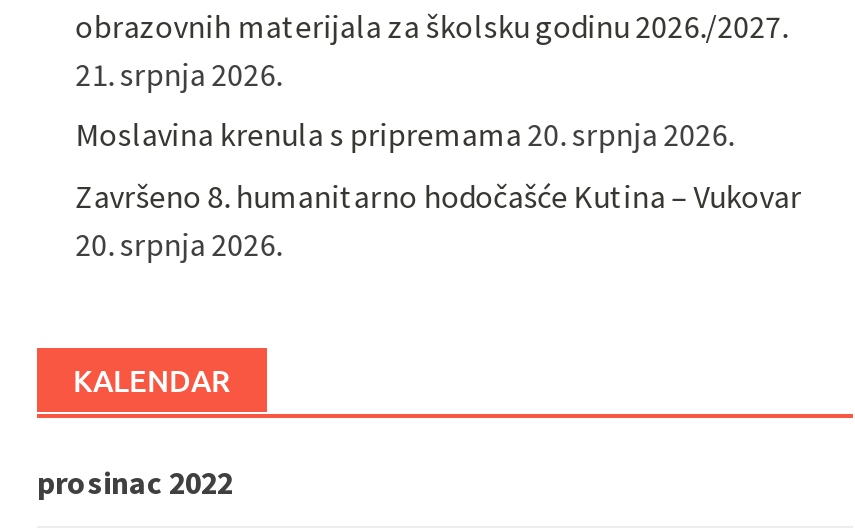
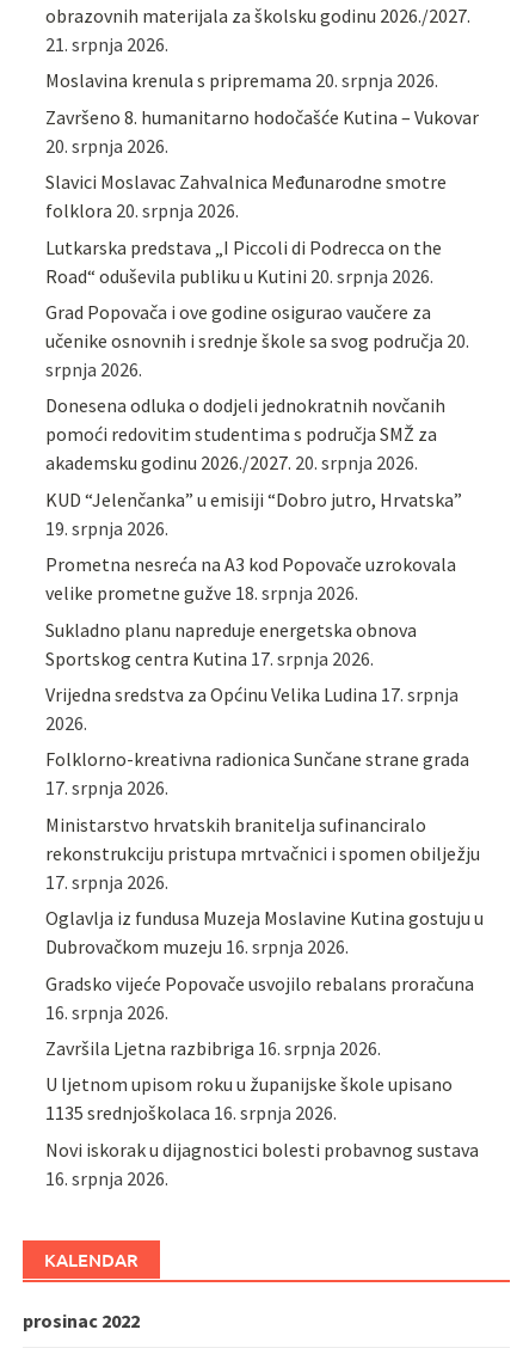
+ Slavici Moslavac Zahvalnica Međunarodne smotre
+ folklora 20. srpnja 2026.
+ Lutkarska predstava „I Piccoli di Podrecca on the
+ Road“ oduševila publiku u Kutini 20. srpnja 2026.
+ Grad Popovača i ove godine osigurao vaučere za
+ učenike osnovnih i srednje škole sa svog područja 20.
+ srpnja 2026.
+ Donesena odluka o dodjeli jednokratnih novčanih
+ pomoći redovitim studentima s područja SMŽ za
+ akademsku godinu 2026./2027. 20. srpnja 2026.
+ KUD “Jelenčanka” u emisiji “Dobro jutro, Hrvatska”
+ 19. srpnja 2026.
+ Prometna nesreća na A3 kod Popovače uzrokovala
+ velike prometne gužve 18. srpnja 2026.
+ Sukladno planu napreduje energetska obnova
+ Sportskog centra Kutina 17. srpnja 2026.
+ Vrijedna sredstva za Općinu Velika Ludina 17. srpnja
+ 2026.
+ Folklorno-kreativna radionica Sunčane strane grada
+ 17. srpnja 2026.
+ Ministarstvo hrvatskih branitelja sufinanciralo
+ rekonstrukciju pristupa mrtvačnici i spomen obilježju
+ 17. srpnja 2026.
+ Oglavlja iz fundusa Muzeja Moslavine Kutina gostuju u
+ Dubrovačkom muzeju 16. srpnja 2026.
+ Gradsko vijeće Popovače usvojilo rebalans proračuna
+ 16. srpnja 2026.
+ Završila Ljetna razbibriga 16. srpnja 2026.
+ U ljetnom upisom roku u županijske škole upisano
+ 1135 srednjoškolaca 16. srpnja 2026.
+ Novi iskorak u dijagnostici bolesti probavnog sustava
+ 16. srpnja 2026.
